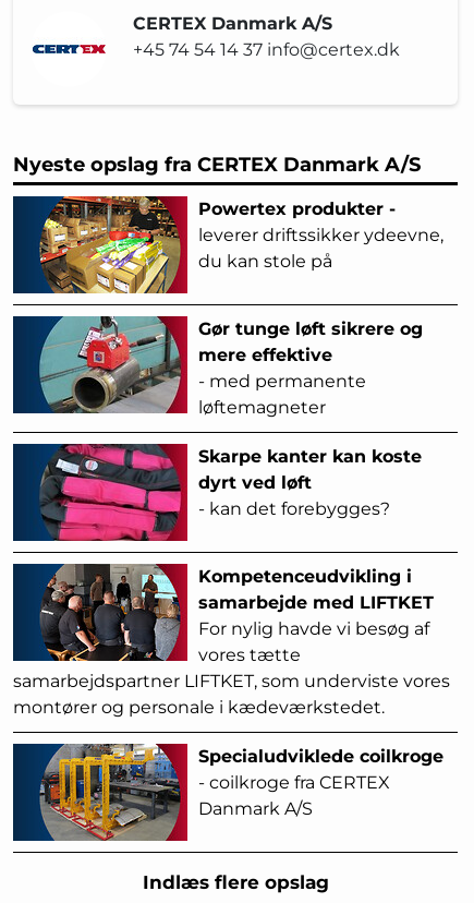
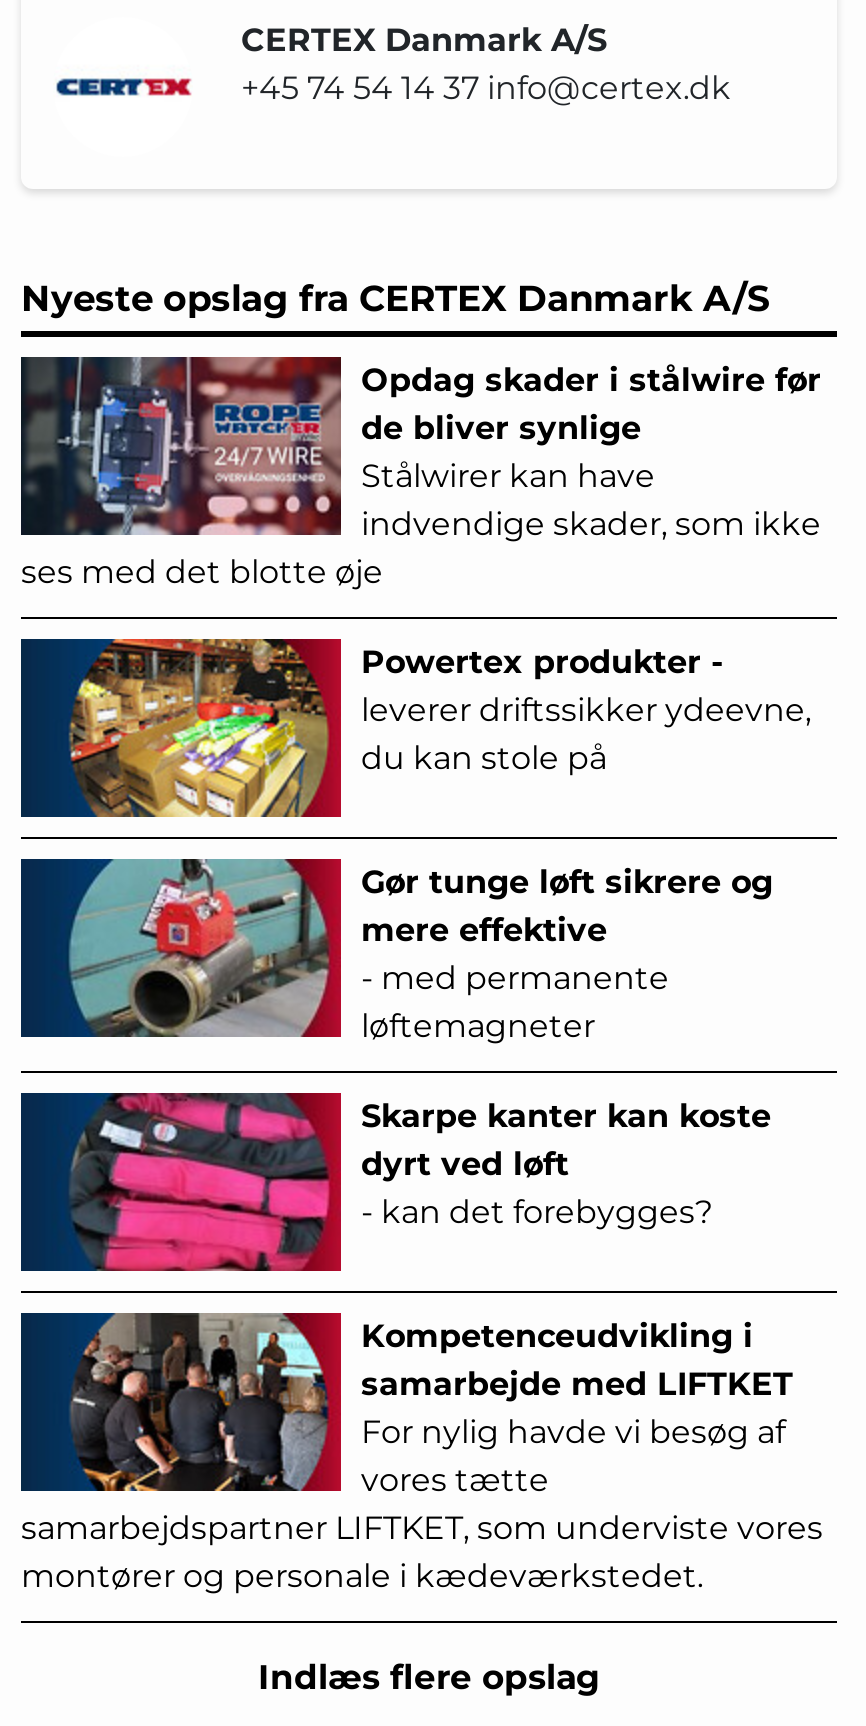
+ [image]
+ Opdag skader i stålwire før
+ de bliver synlige
+ Stålwirer kan have
+ indvendige skader, som ikke
+ ses med det blotte øje

moved down: [image] | Powertex produkter - | leverer driftssikker ydeevne, | ... | samarbejdspartner LIFTKET, som underviste vores | montører og personale i kædeværkstedet.

- [image]
- Specialudviklede coilkroge
- - coilkroge fra CERTEX
- Danmark A/S
